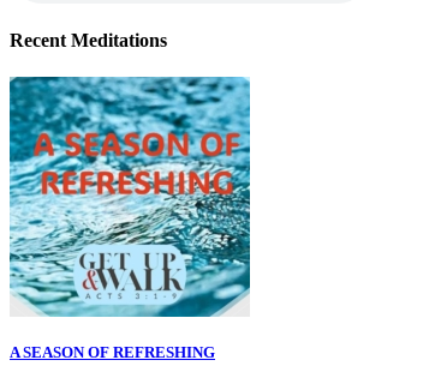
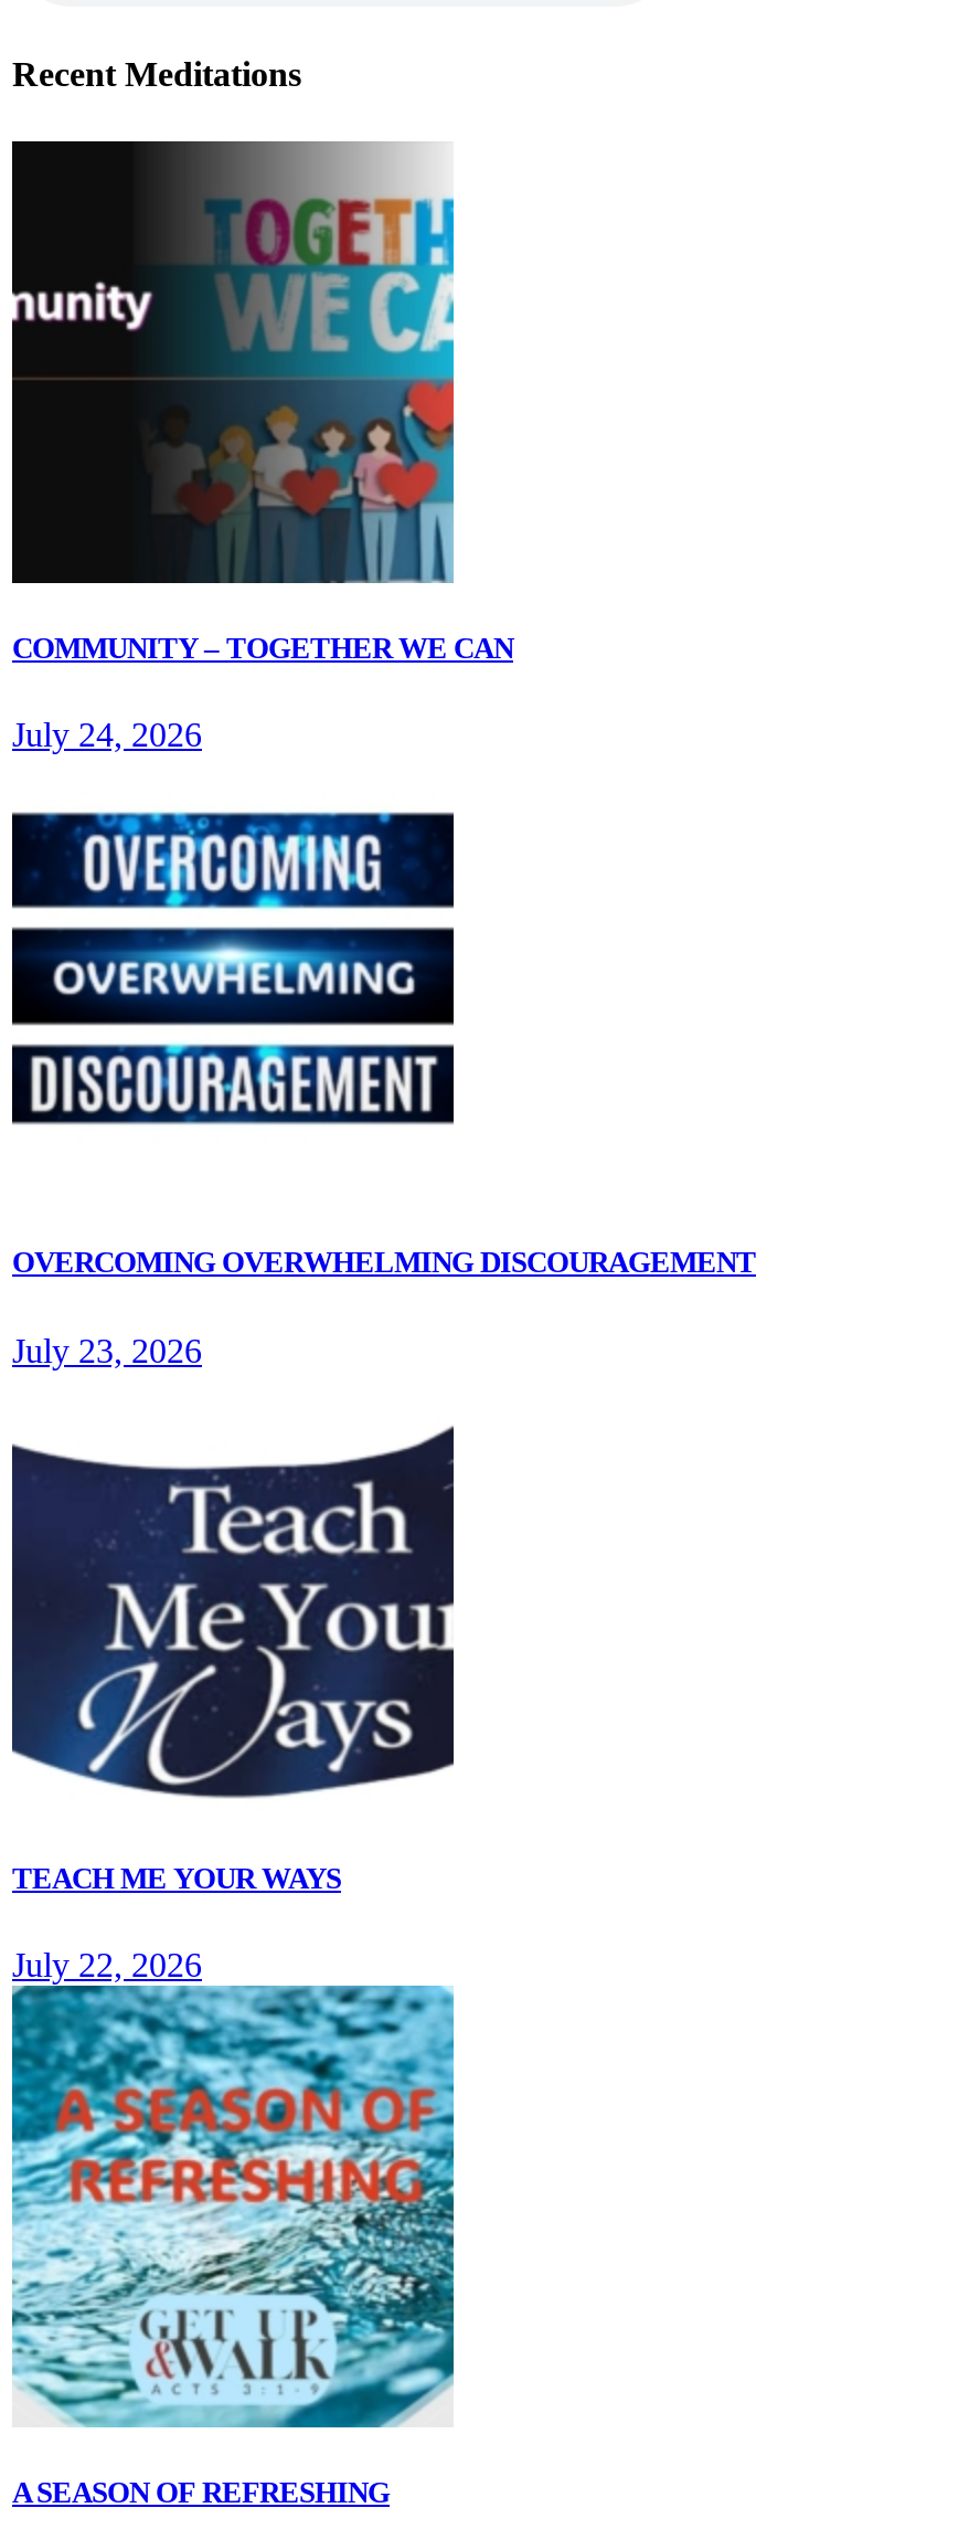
+ [image]
+ COMMUNITY – TOGETHER WE CAN
+ July 24, 2026

+ [image]
+ TEACH ME YOUR WAYS
+ July 22, 2026

+ [image]

+ [image]

+ [image]

+ OVERCOMING OVERWHELMING DISCOURAGEMENT
+ July 23, 2026
